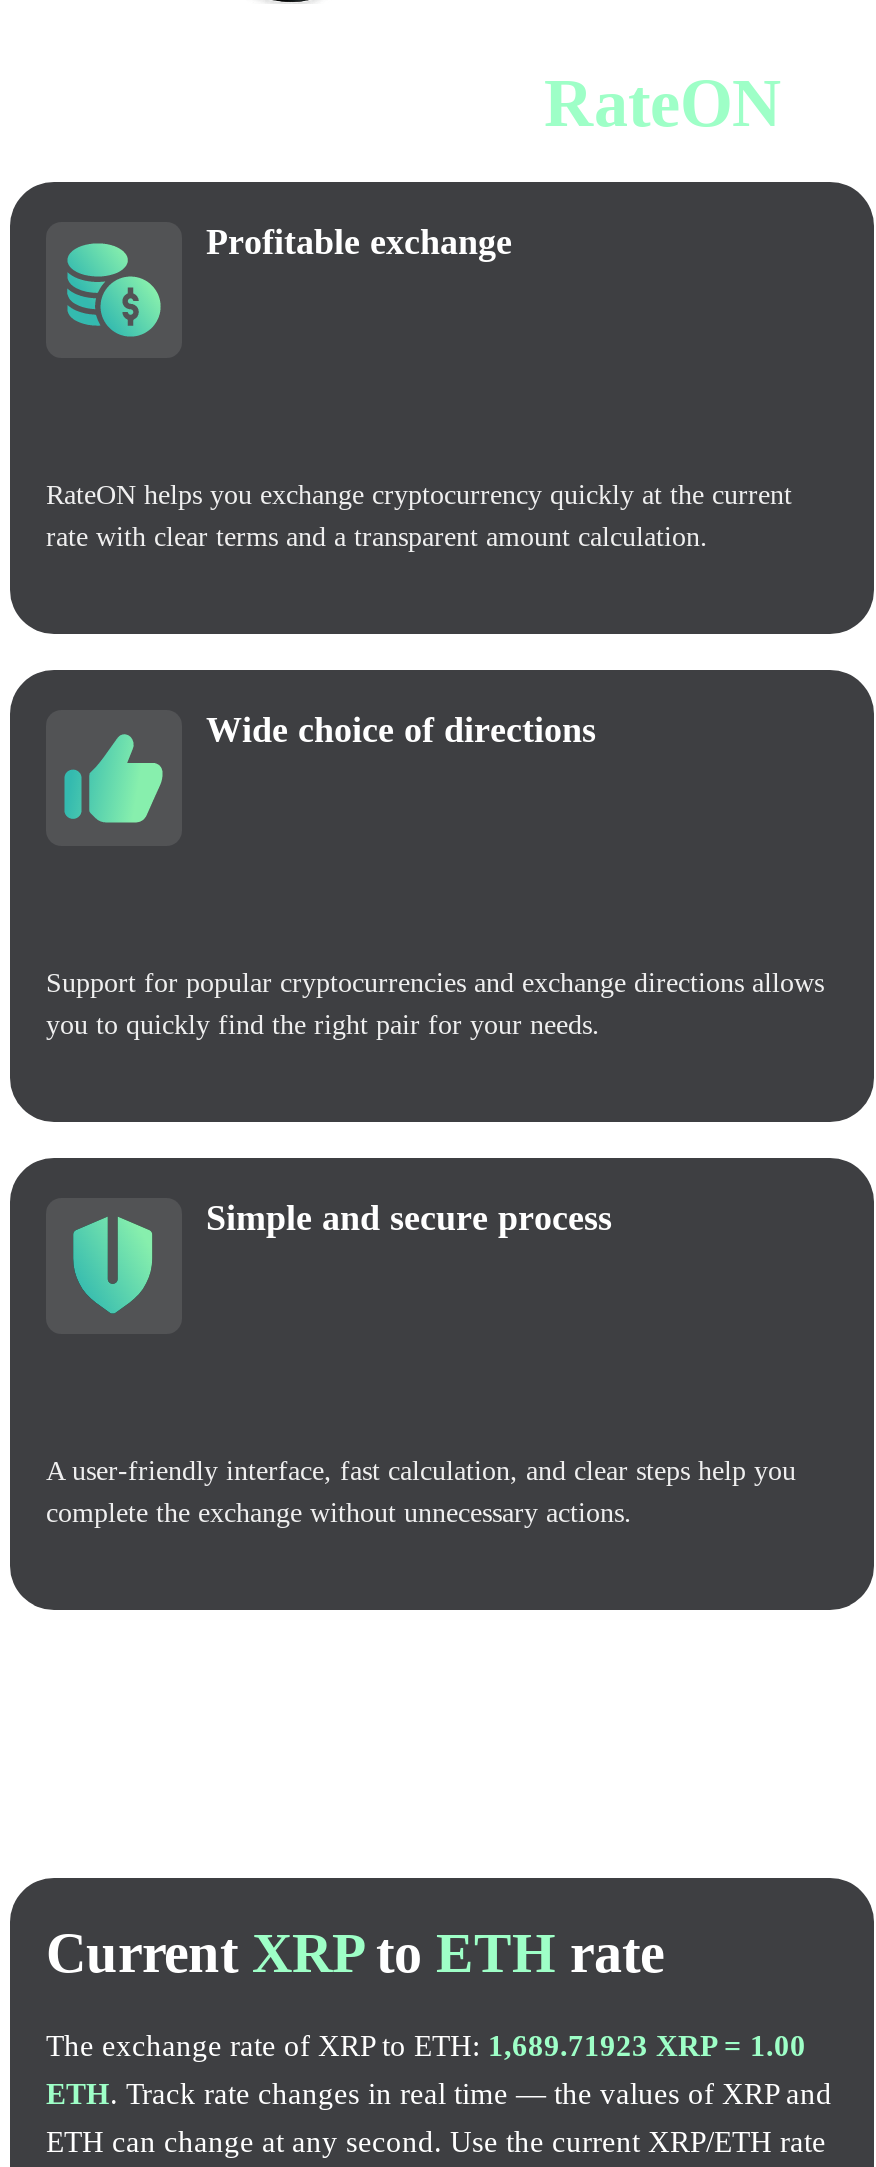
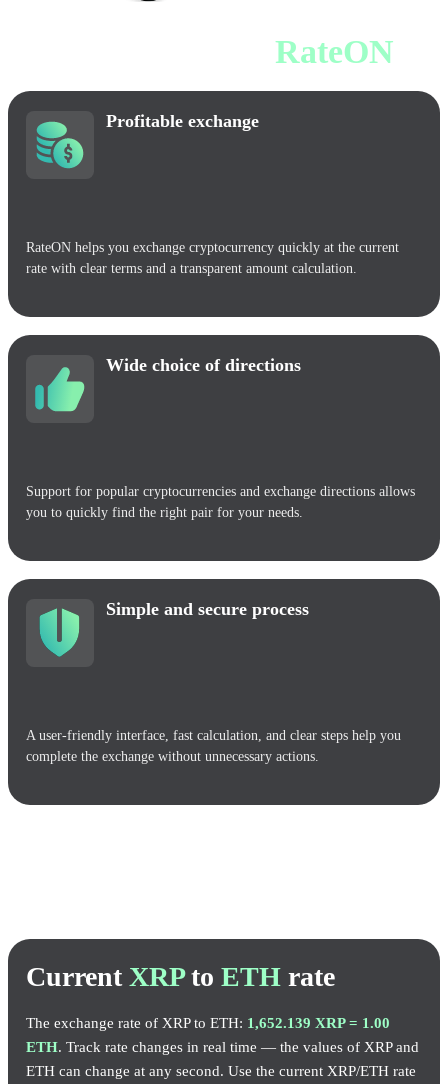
- The exchange rate of XRP to ETH: 1,689.71923 XRP = 1.00
+ The exchange rate of XRP to ETH: 1,652.139 XRP = 1.00
